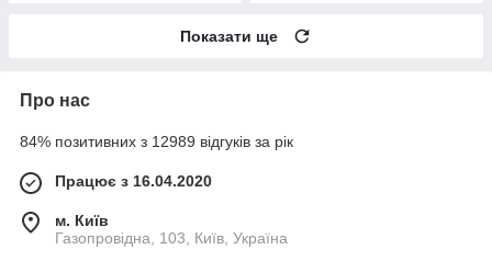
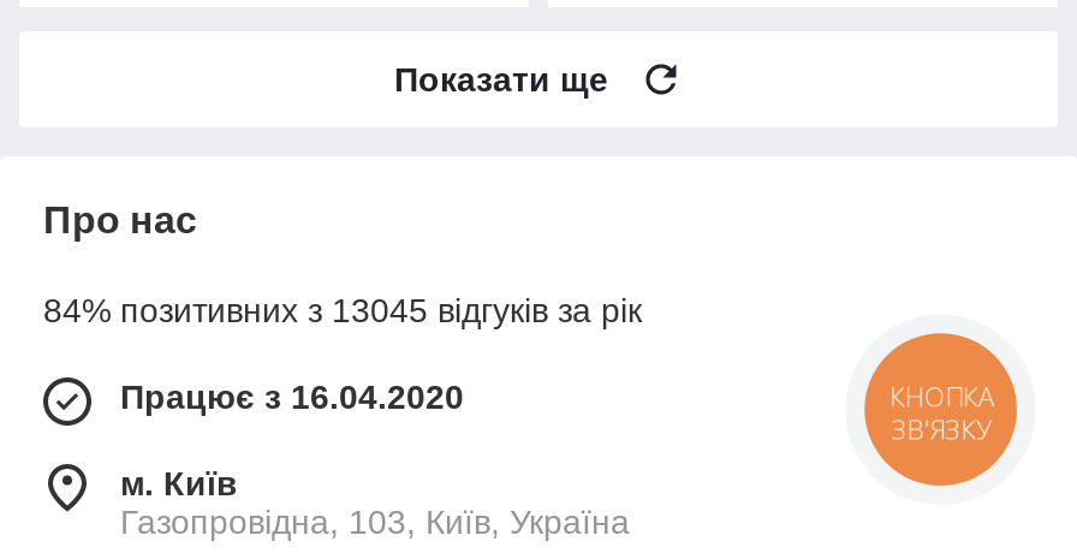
+ [image]

- 84% позитивних з 12989 відгуків за рік
+ 84% позитивних з 13045 відгуків за рік
